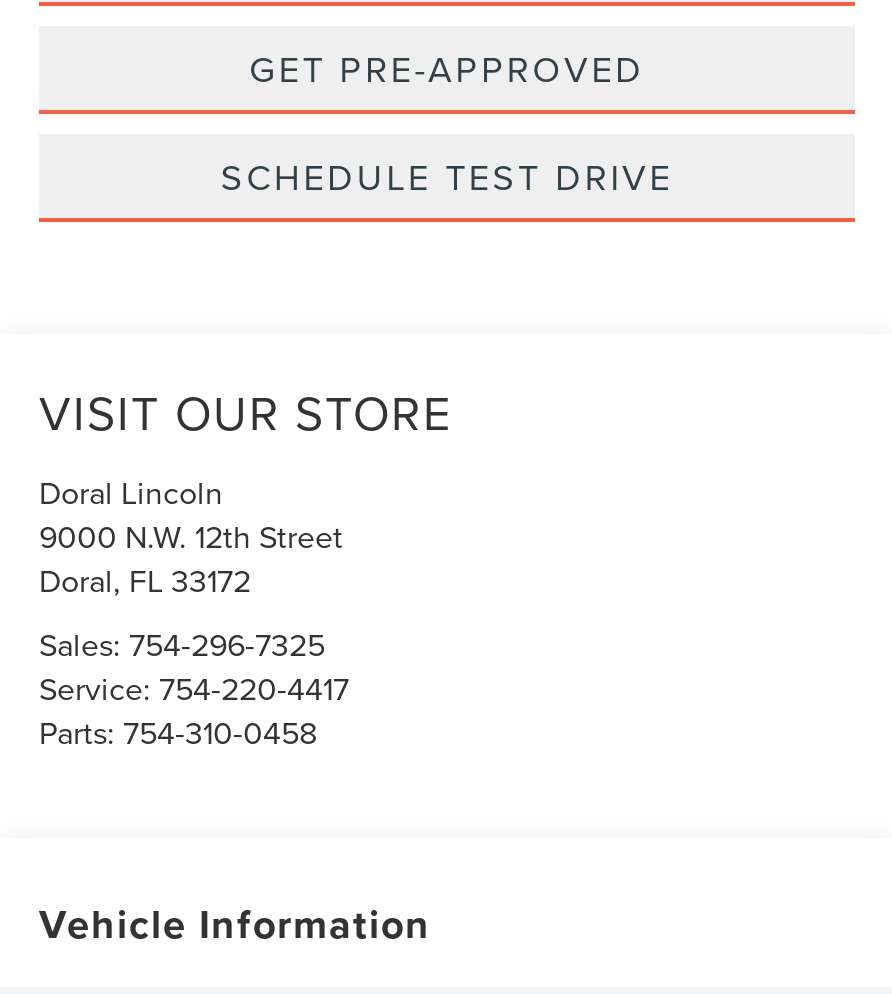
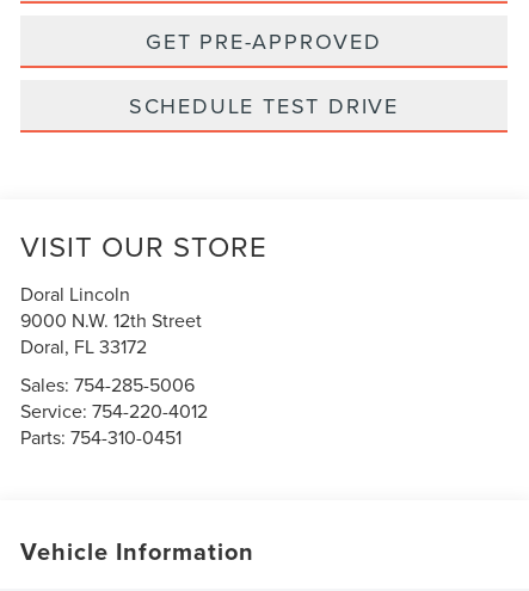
- Sales: 754-296-7325
+ Sales: 754-285-5006

- Service: 754-220-4417
+ Service: 754-220-4012

- Parts: 754-310-0458
+ Parts: 754-310-0451
